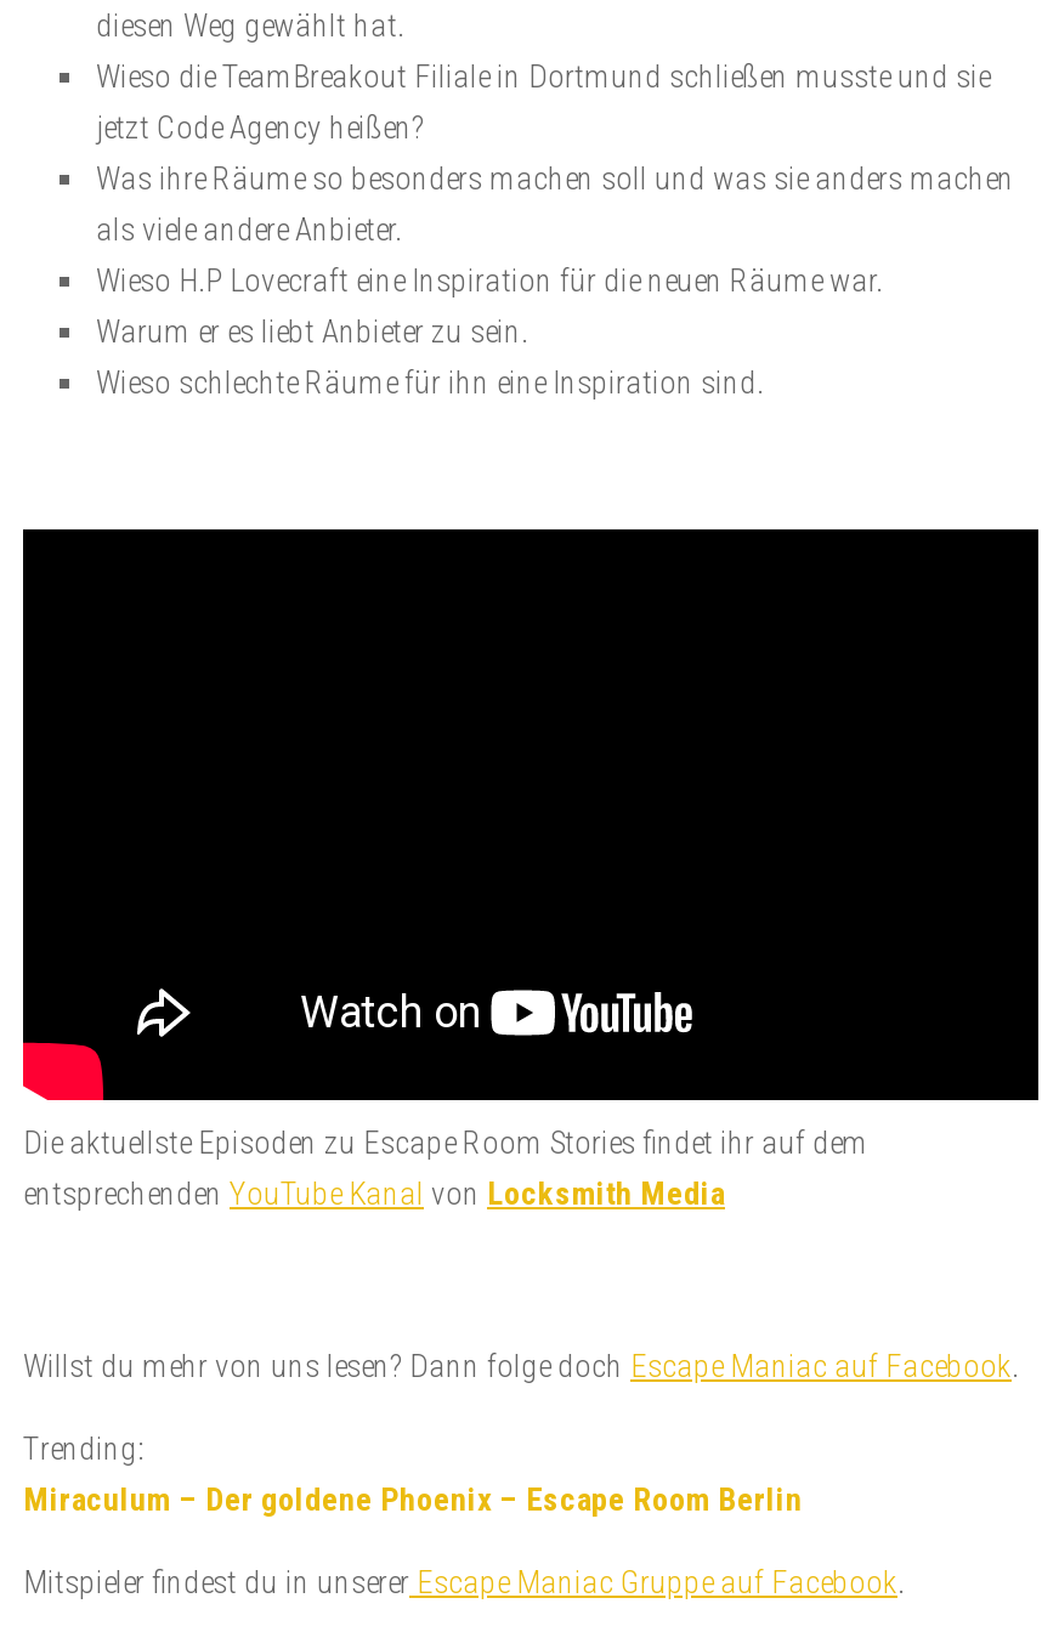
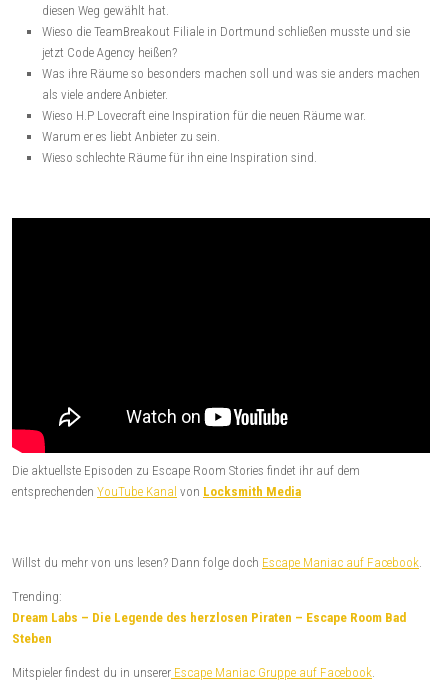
- Miraculum – Der goldene Phoenix – Escape Room Berlin
+ Dream Labs – Die Legende des herzlosen Piraten – Escape Room Bad
+ Steben
